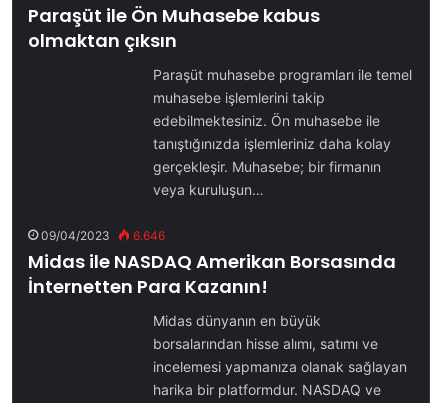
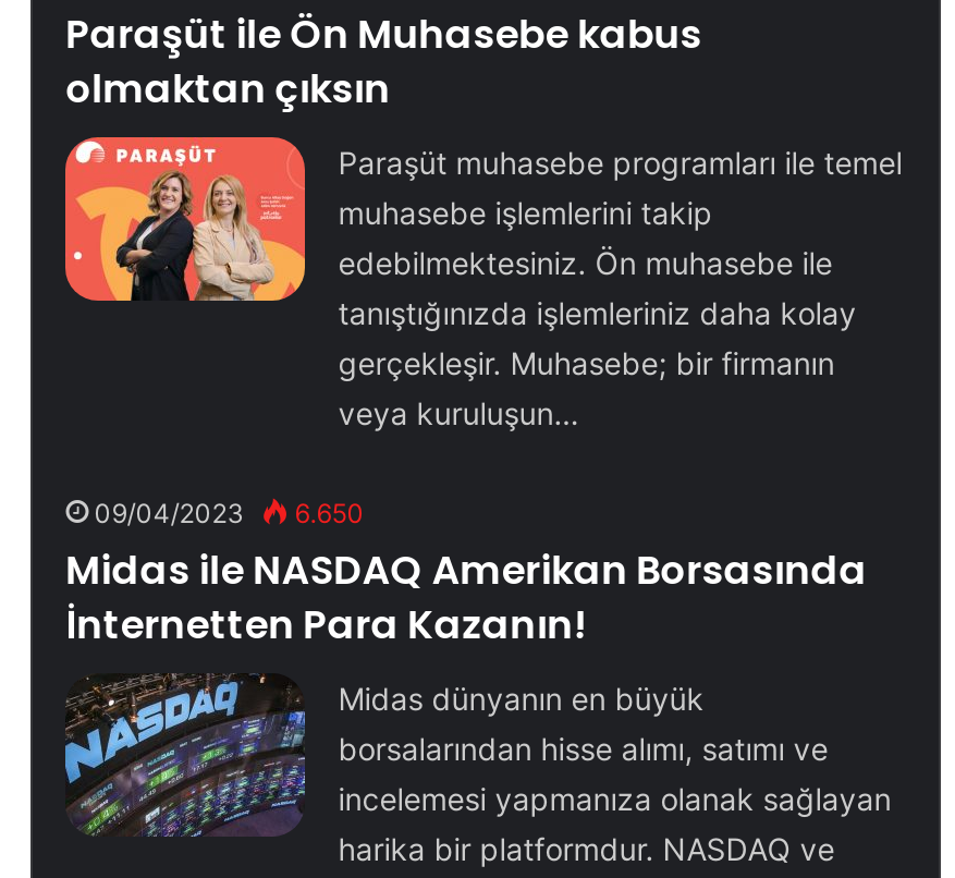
+ [image]

- 09/04/2023 6.646
+ 09/04/2023 6.650

+ [image]
